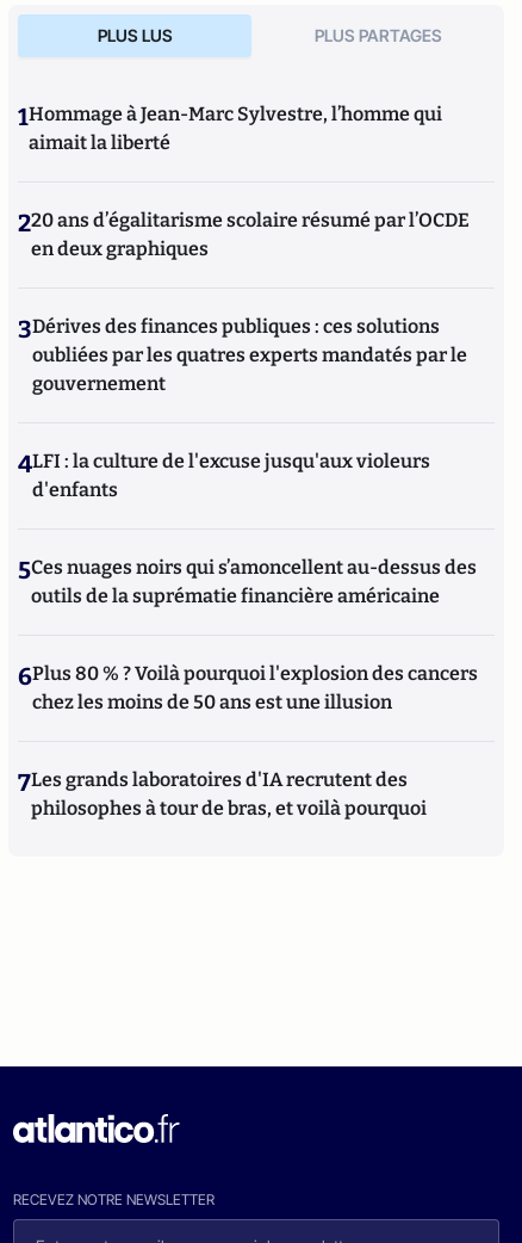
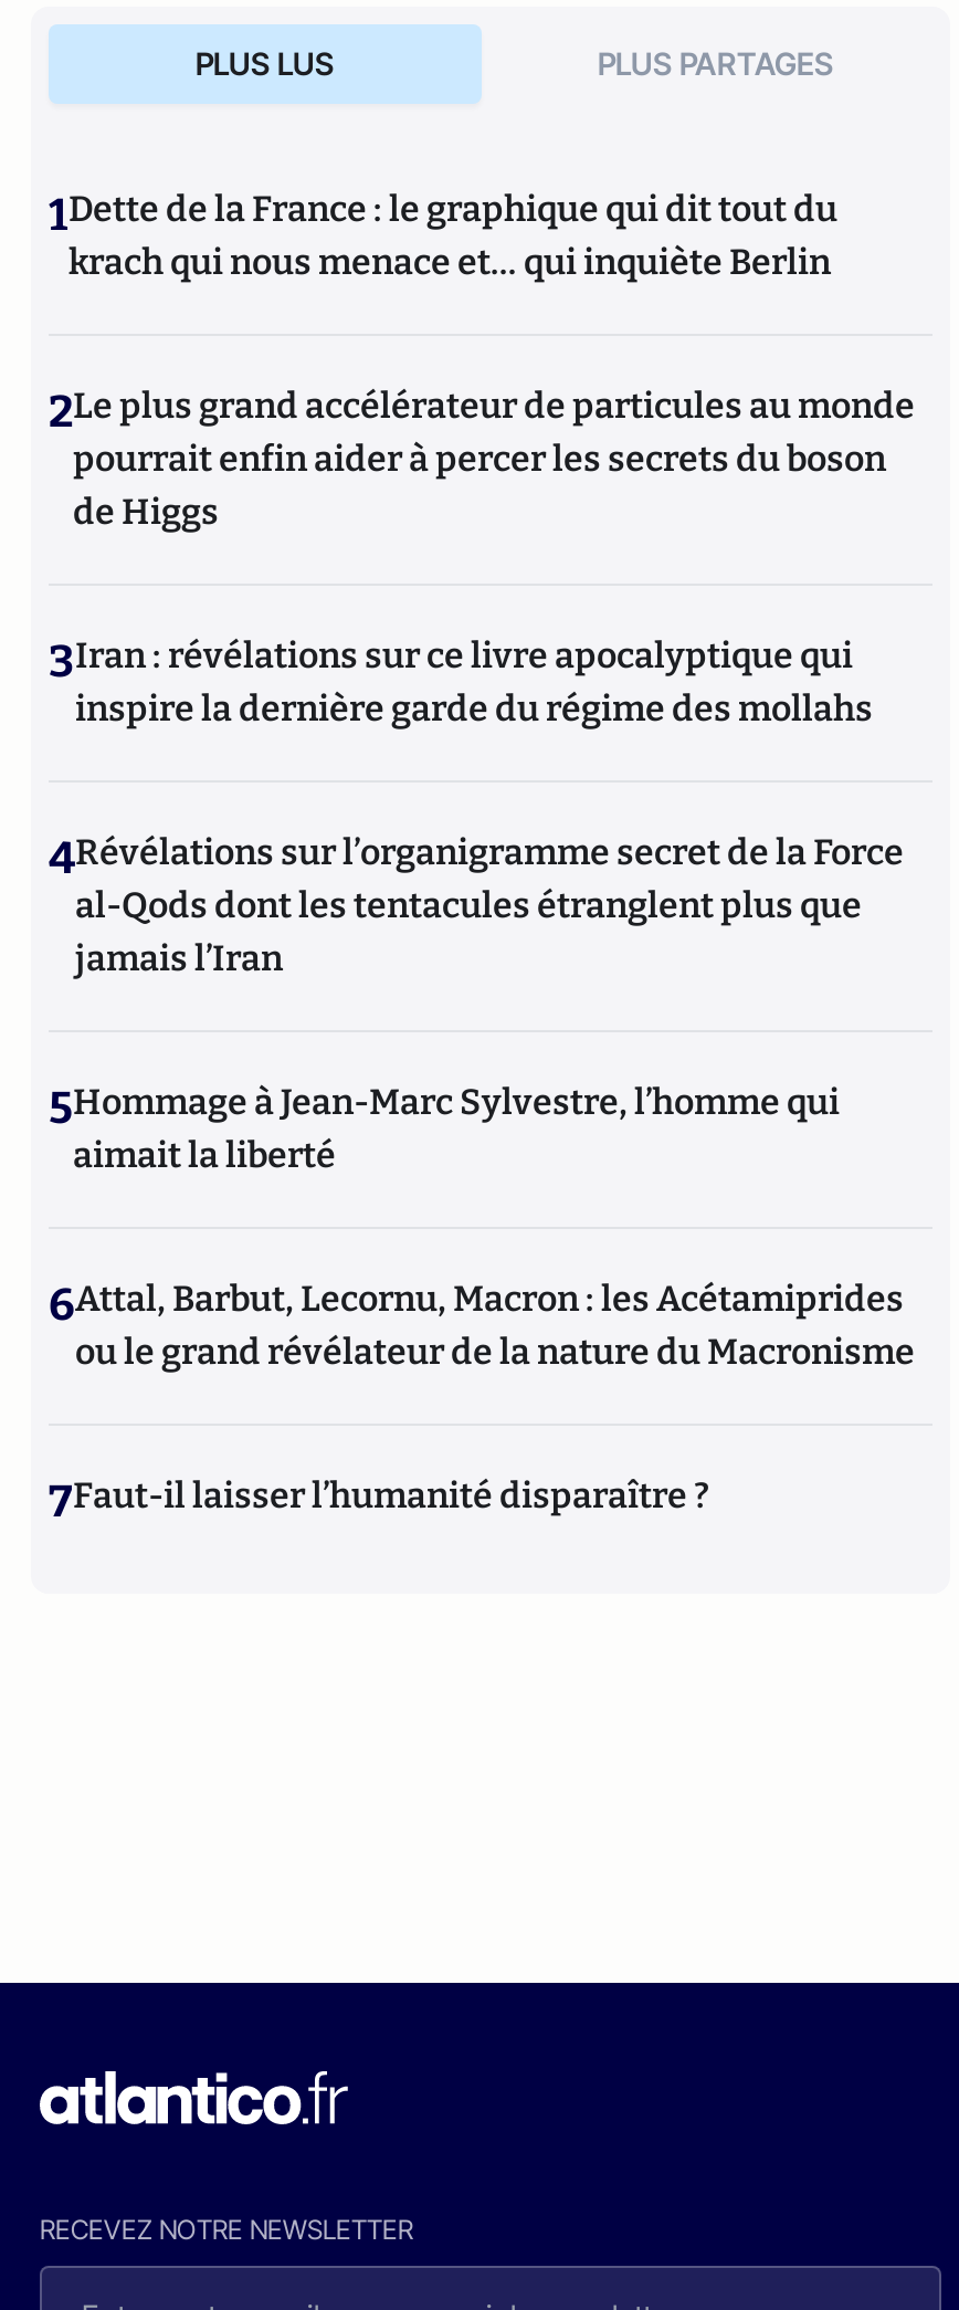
- 1Hommage à Jean-Marc Sylvestre, l’homme qui
+ 1Dette de la France : le graphique qui dit tout du
+ krach qui nous menace et… qui inquiète Berlin
+ 2Le plus grand accélérateur de particules au monde
+ pourrait enfin aider à percer les secrets du boson
+ de Higgs
+ 3Iran : révélations sur ce livre apocalyptique qui
+ inspire la dernière garde du régime des mollahs
+ 4Révélations sur l’organigramme secret de la Force
+ al-Qods dont les tentacules étranglent plus que
+ jamais l’Iran
+ 5Hommage à Jean-Marc Sylvestre, l’homme qui

moved down: aimait la liberté

- 220 ans d’égalitarisme scolaire résumé par l’OCDE
- en deux graphiques
- 3Dérives des finances publiques : ces solutions
- oubliées par les quatres experts mandatés par le
- gouvernement
- 4LFI : la culture de l'excuse jusqu'aux violeurs
- d'enfants
- 5Ces nuages noirs qui s’amoncellent au-dessus des
- outils de la suprématie financière américaine
- 6Plus 80 % ? Voilà pourquoi l'explosion des cancers
- chez les moins de 50 ans est une illusion
- 7Les grands laboratoires d'IA recrutent des
- philosophes à tour de bras, et voilà pourquoi
+ 6Attal, Barbut, Lecornu, Macron : les Acétamiprides
+ ou le grand révélateur de la nature du Macronisme
+ 7Faut-il laisser l’humanité disparaître ?
